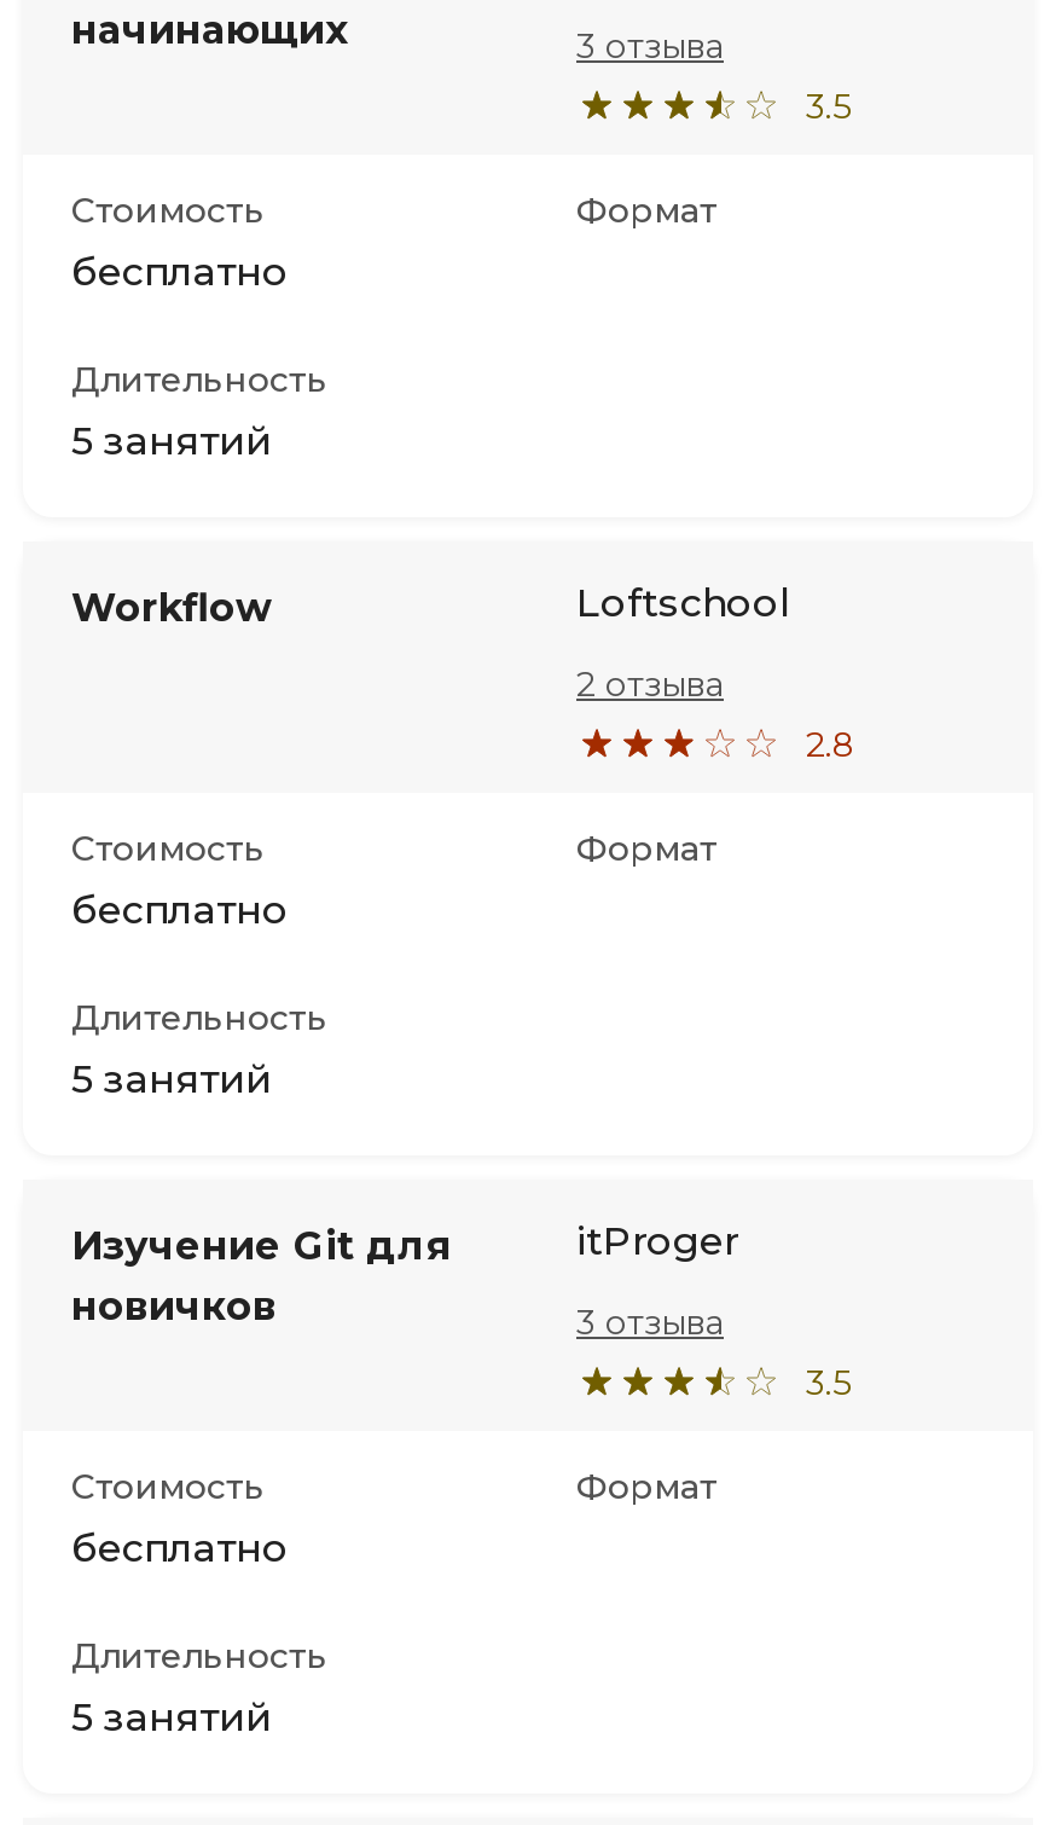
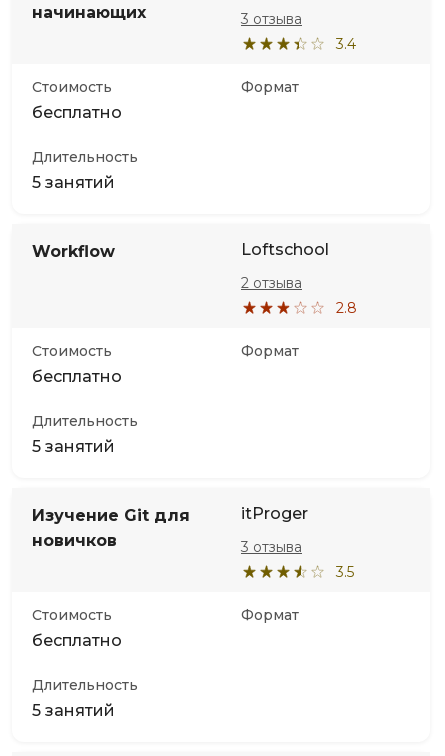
- 3.5
+ 3.4
